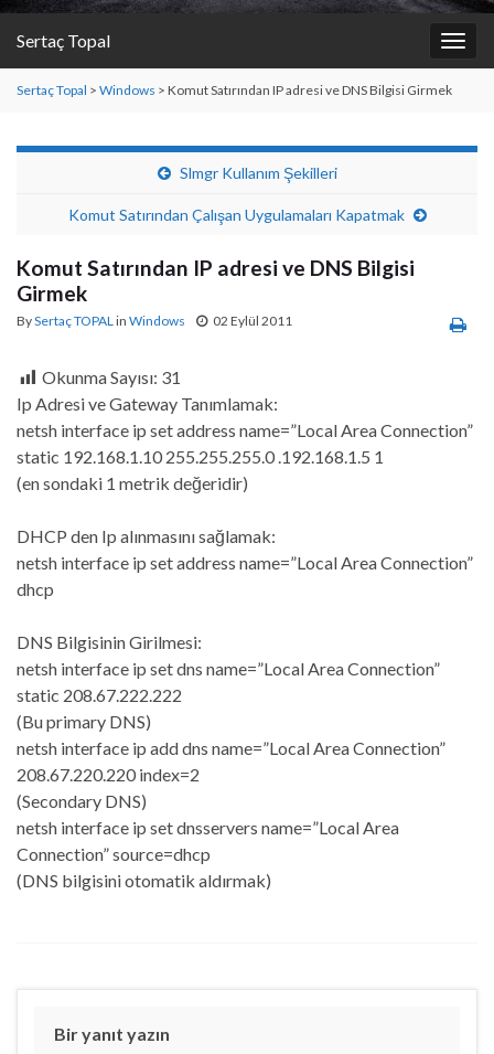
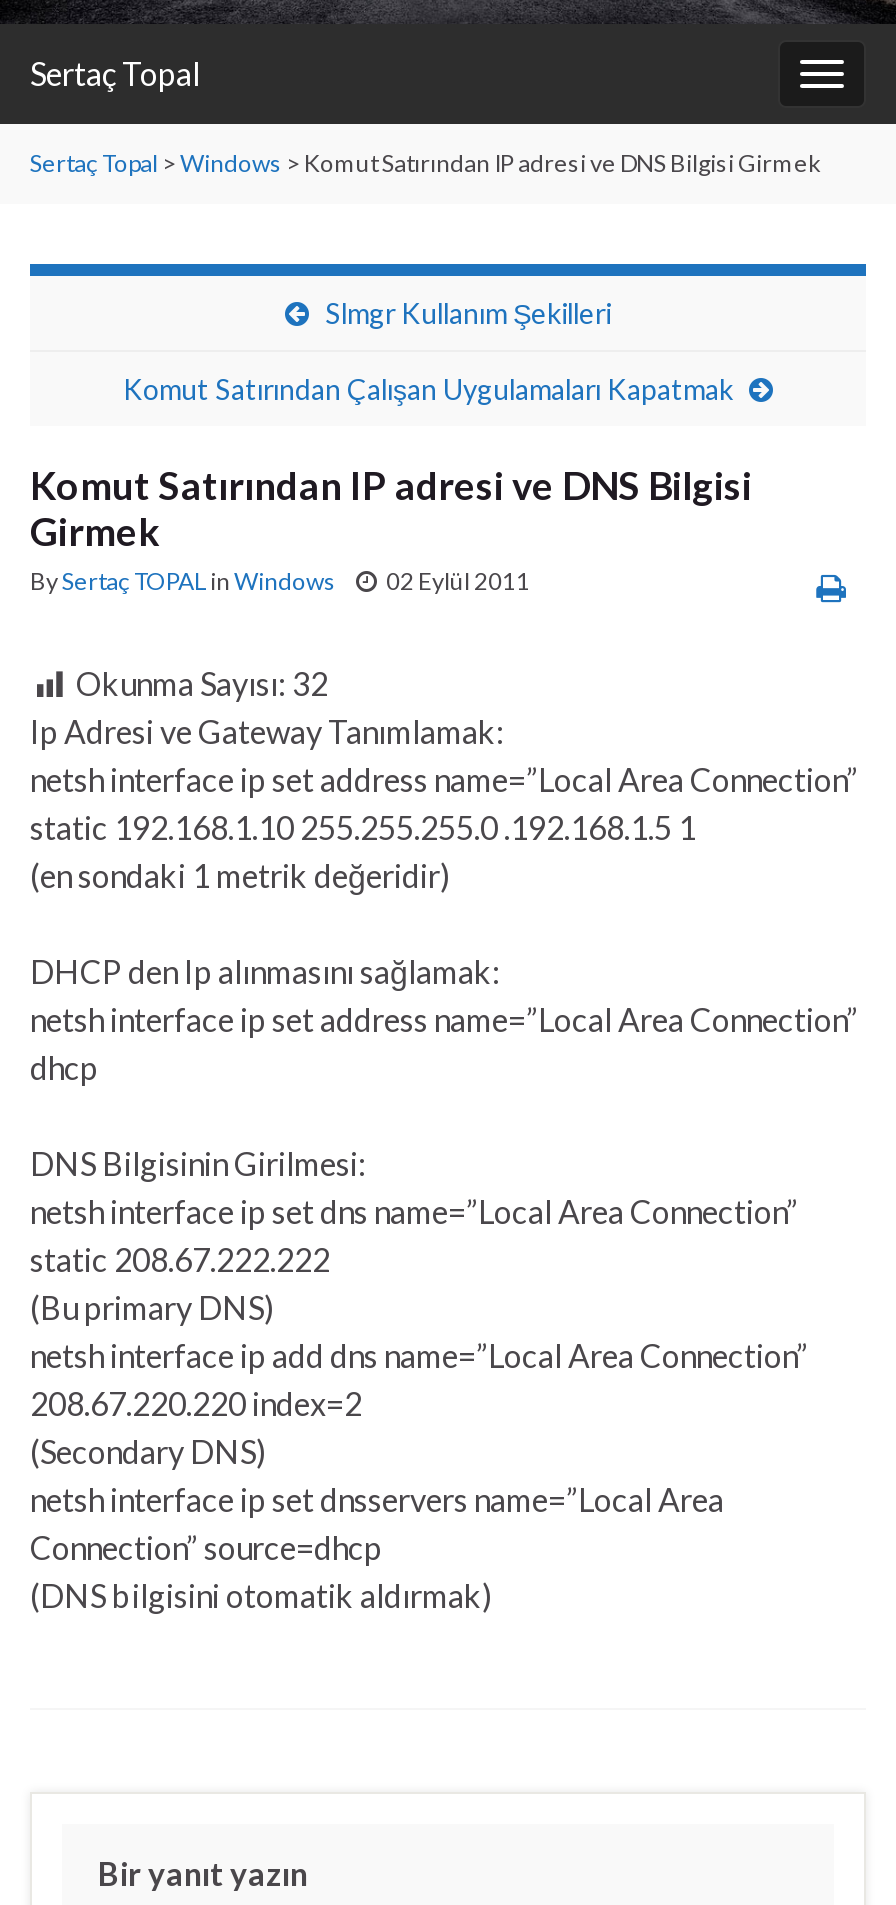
- Okunma Sayısı: 31
+ Okunma Sayısı: 32
